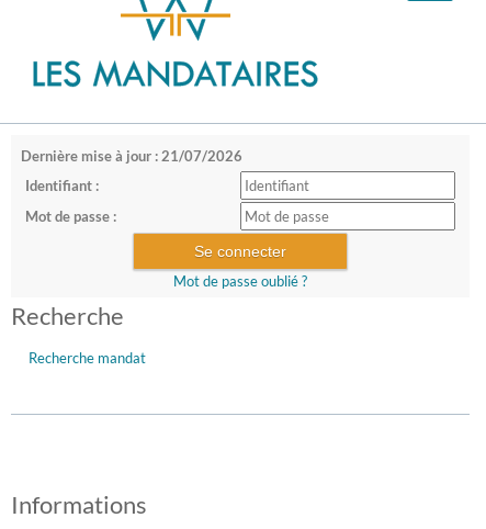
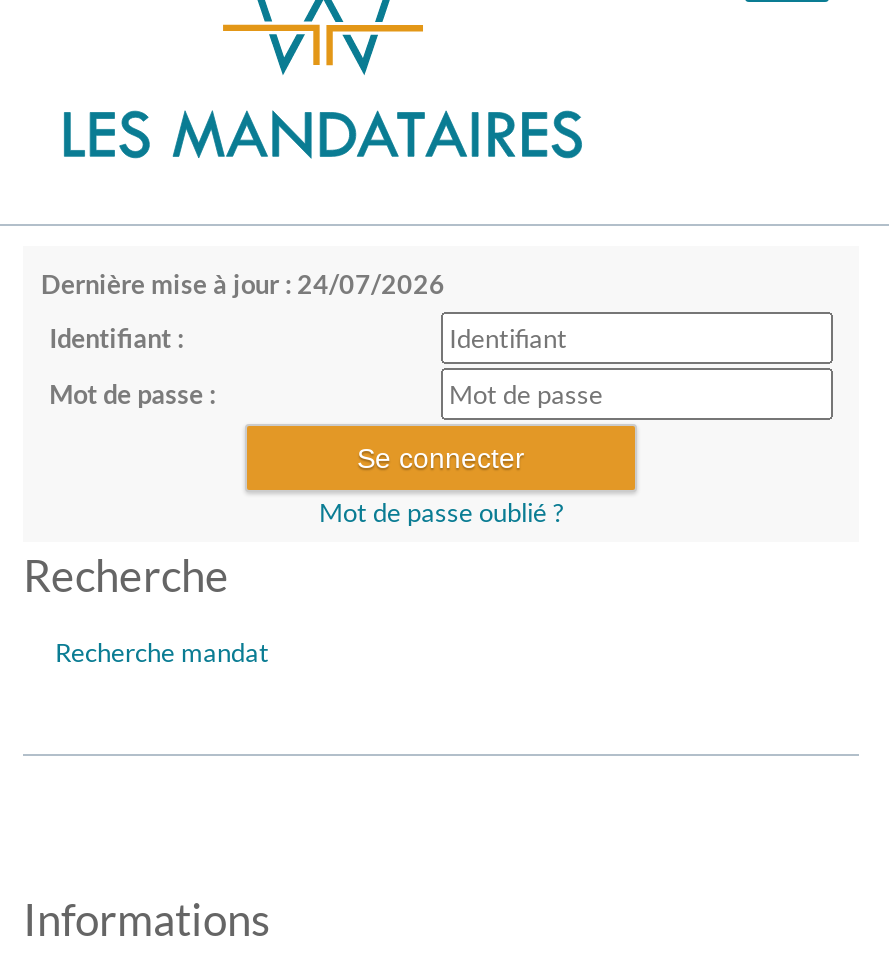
- Dernière mise à jour : 21/07/2026
+ Dernière mise à jour : 24/07/2026
